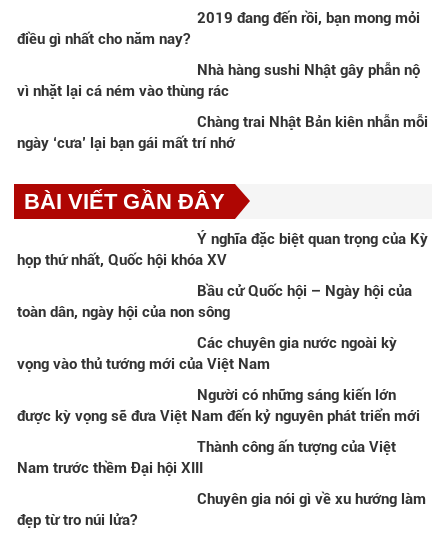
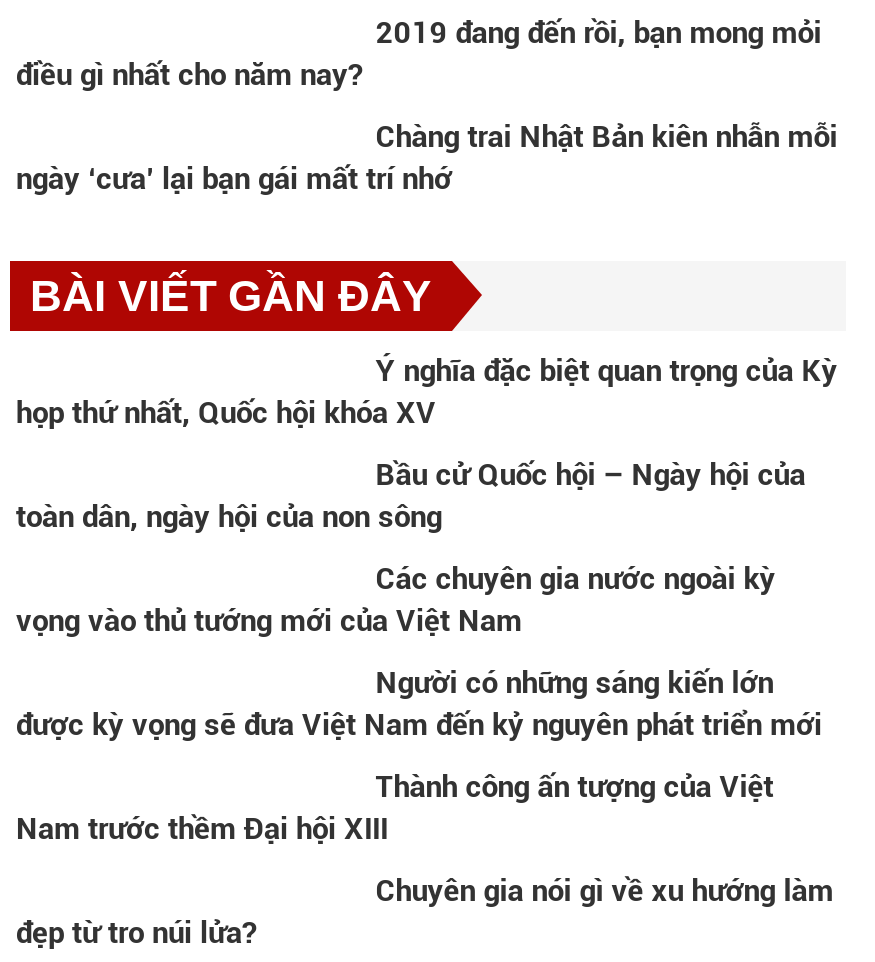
- Nhà hàng sushi Nhật gây phẫn nộ
- vì nhặt lại cá ném vào thùng rác
